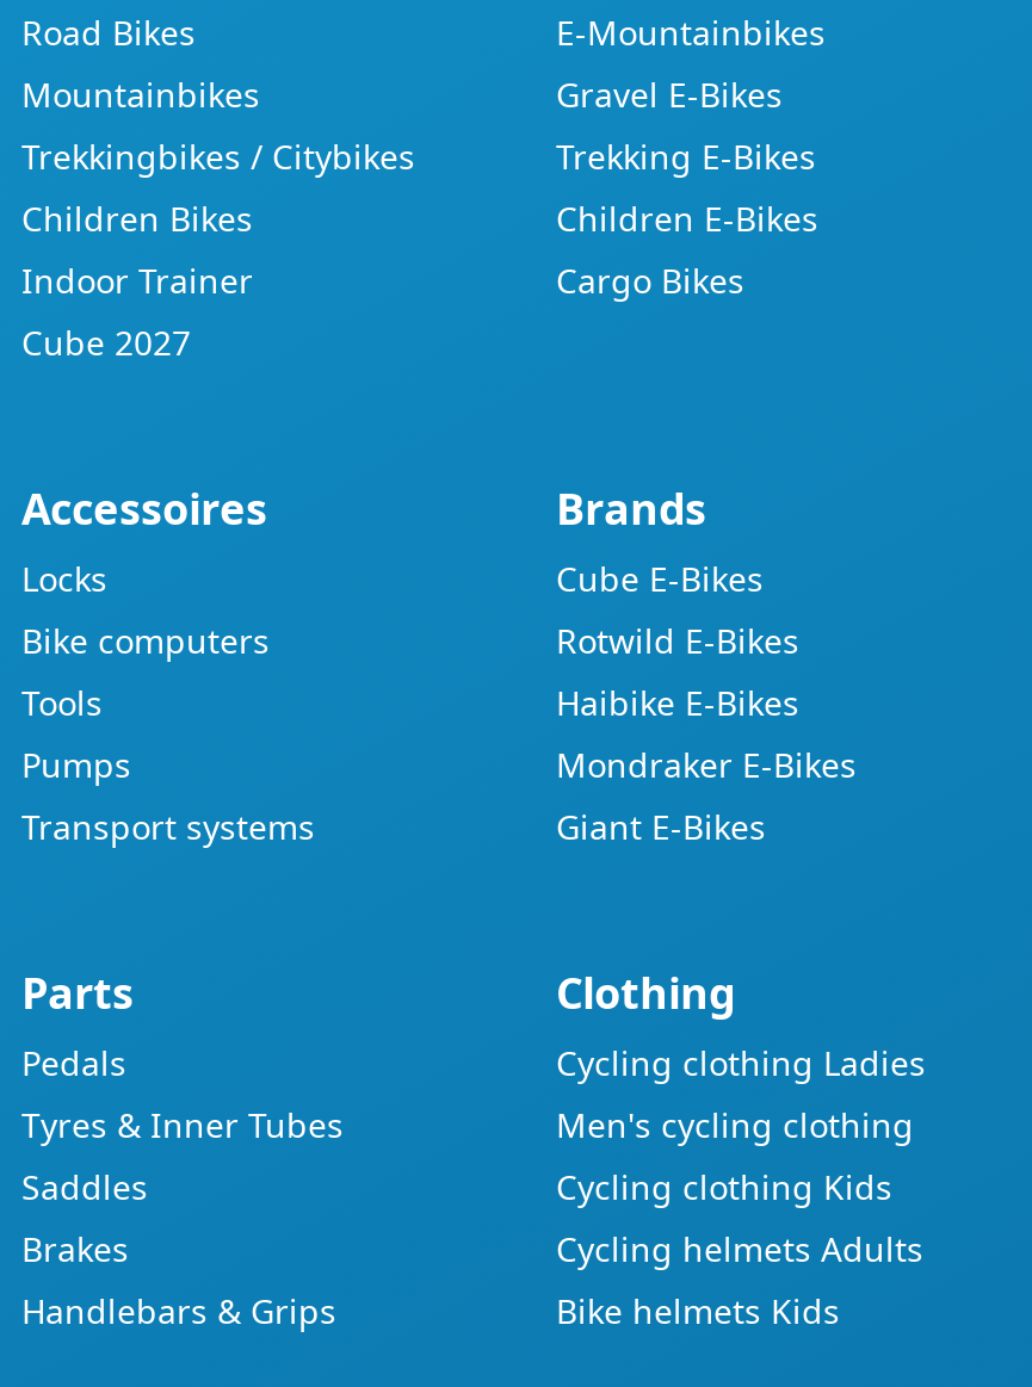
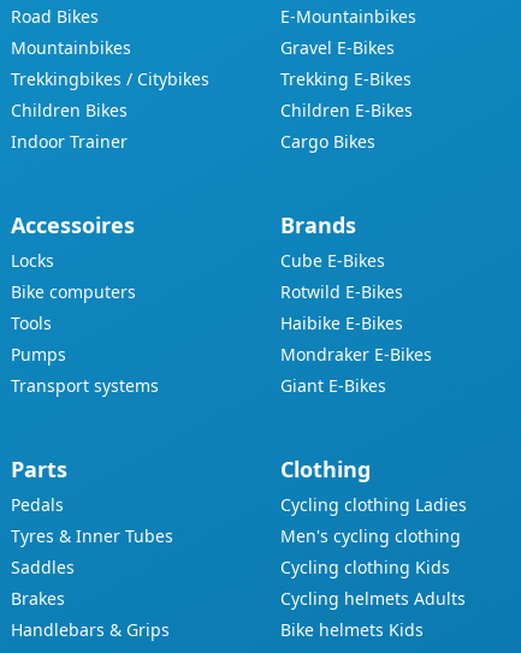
- Cube 2027
